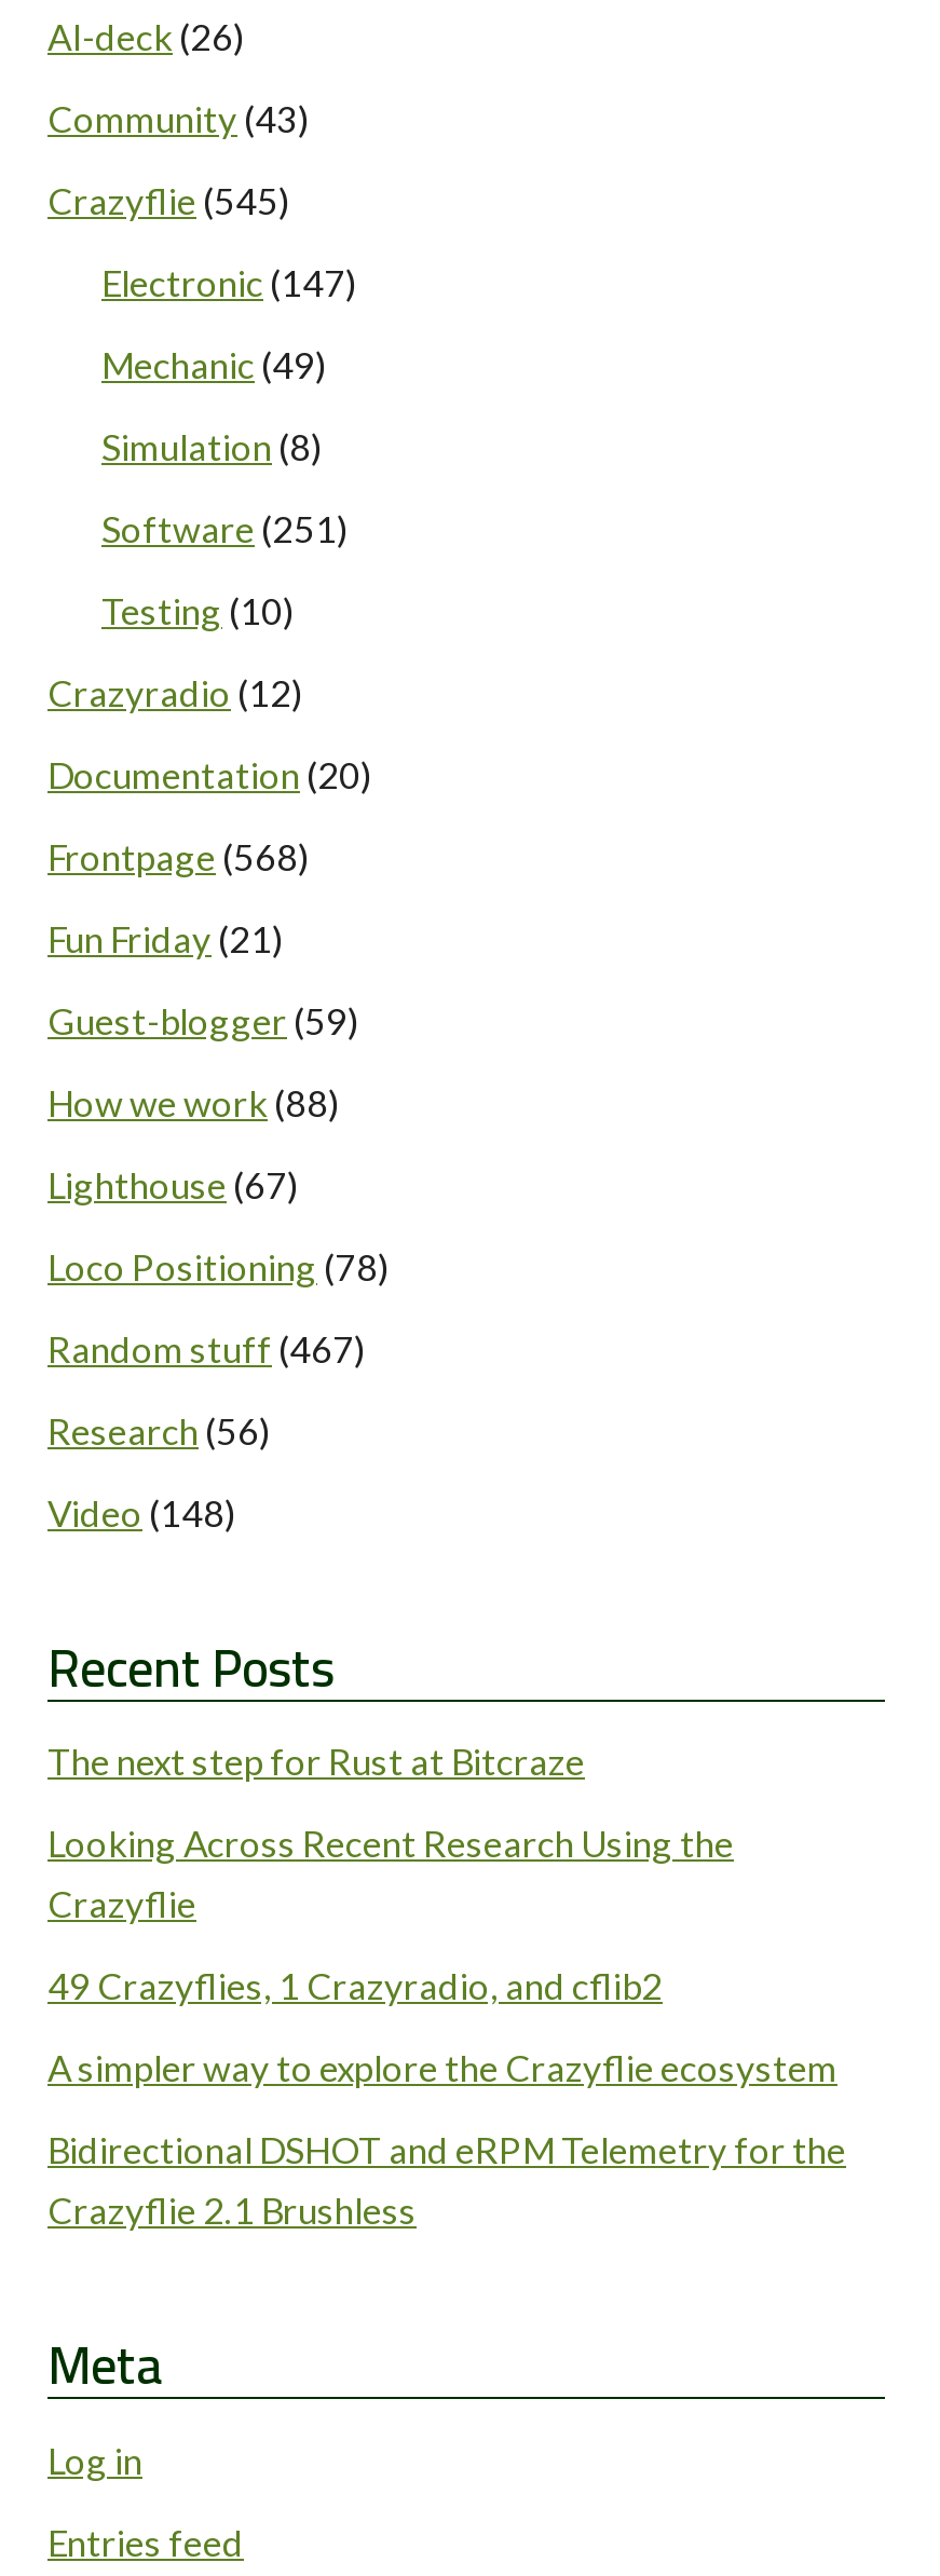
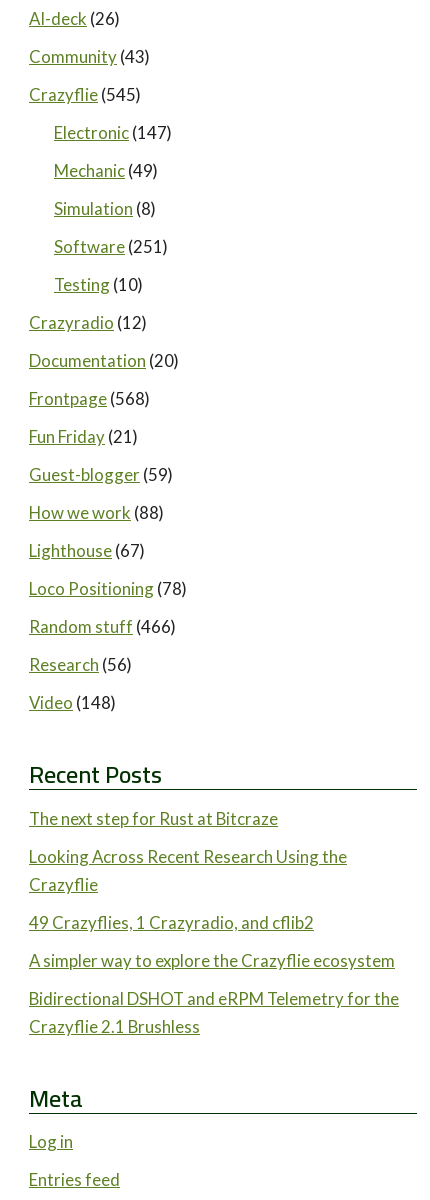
- Random stuff (467)
+ Random stuff (466)
